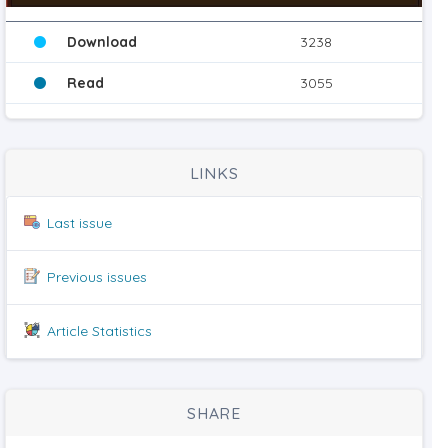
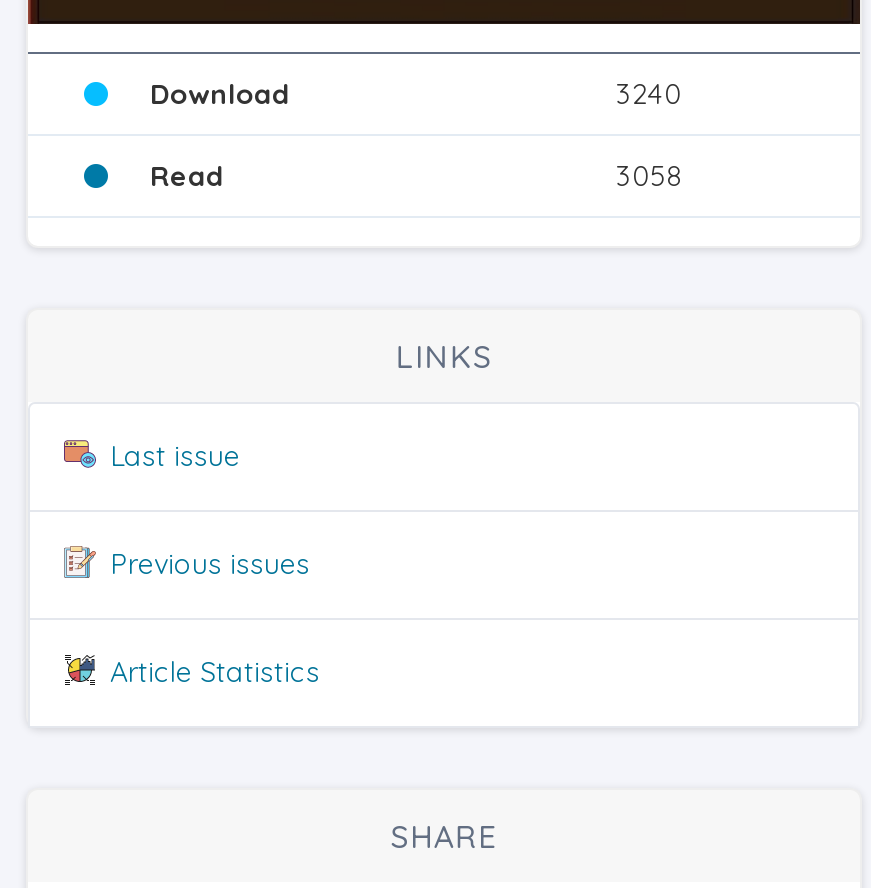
- 3238
+ 3240

- 3055
+ 3058
